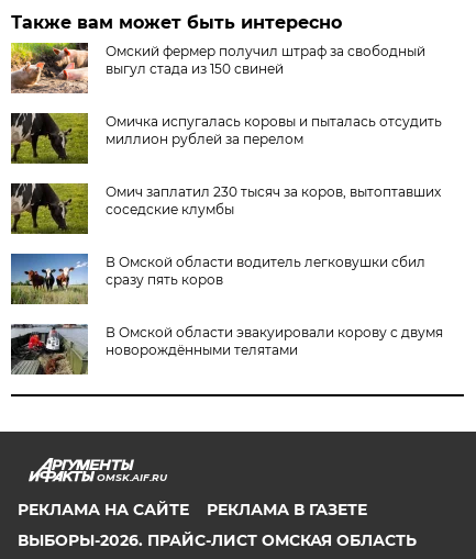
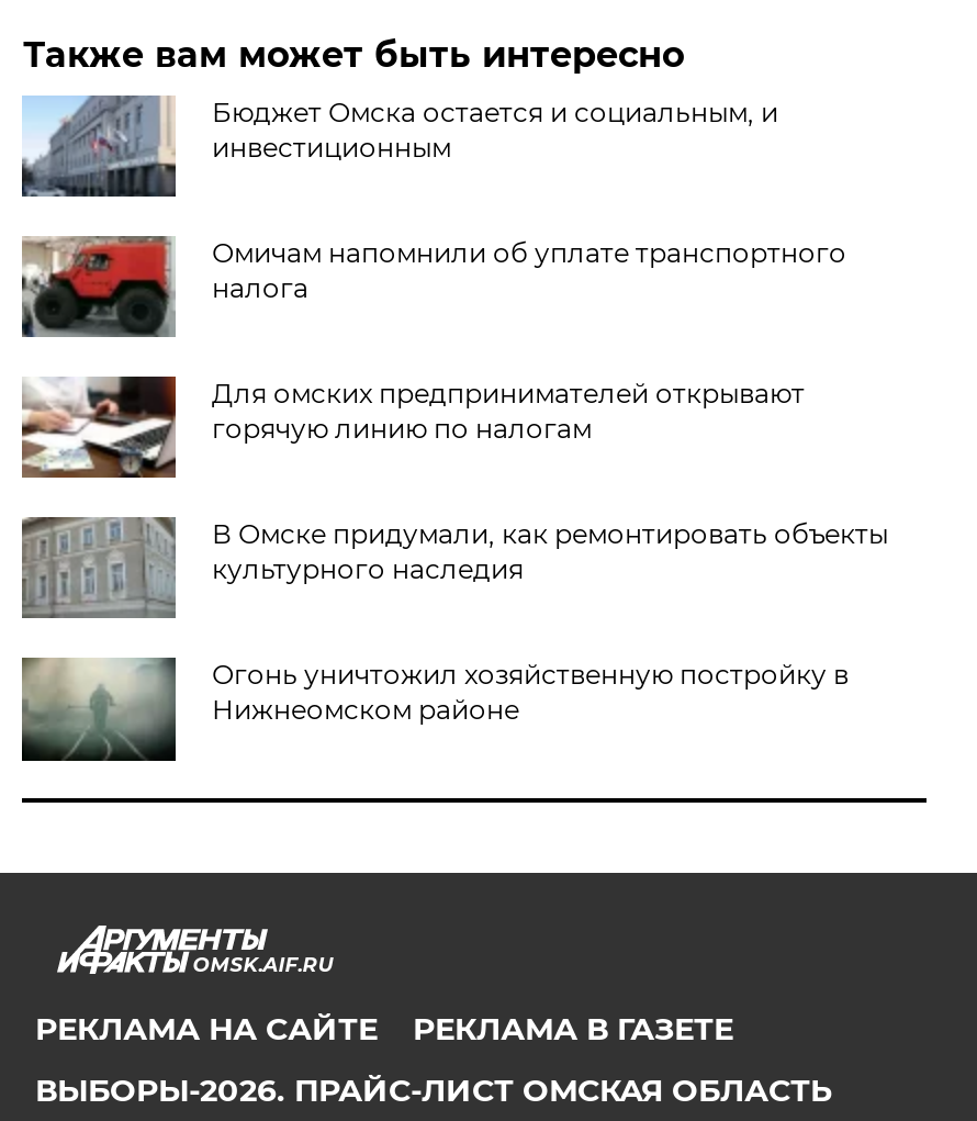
- [image]
- Омский фермер получил штраф за свободный
- выгул стада из 150 свиней
+ [image]
+ Бюджет Омска остается и социальным, и
+ инвестиционным

- [image]
- Омичка испугалась коровы и пыталась отсудить
- миллион рублей за перелом
+ [image]
+ Омичам напомнили об уплате транспортного
+ налога

- [image]
- Омич заплатил 230 тысяч за коров, вытоптавших
- соседские клумбы
+ [image]
+ Для омских предпринимателей открывают
+ горячую линию по налогам

- [image]
- В Омской области водитель легковушки сбил
- сразу пять коров
+ [image]
+ В Омске придумали, как ремонтировать объекты
+ культурного наследия

- [image]
- В Омской области эвакуировали корову с двумя
- новорождёнными телятами
+ [image]
+ Огонь уничтожил хозяйственную постройку в
+ Нижнеомском районе
